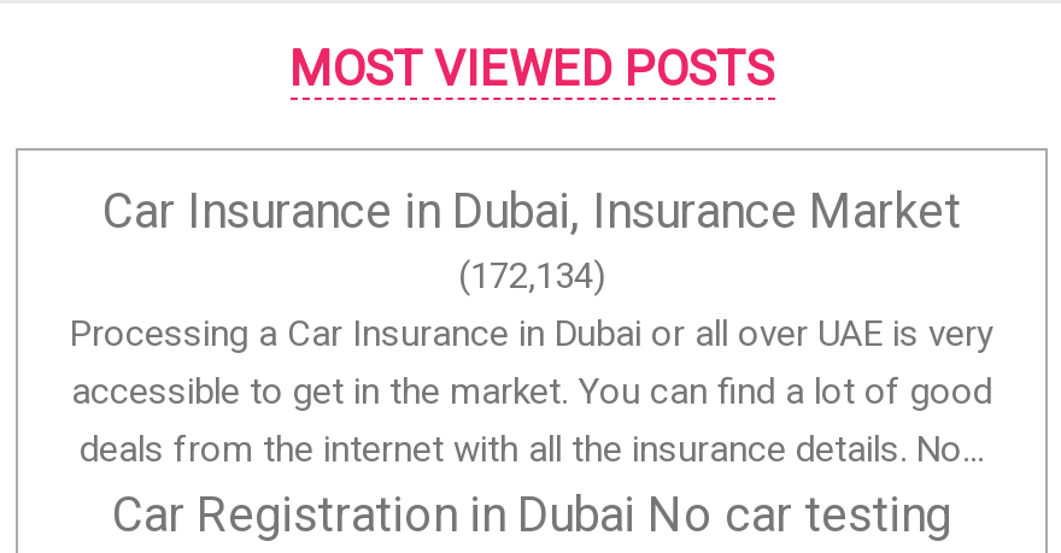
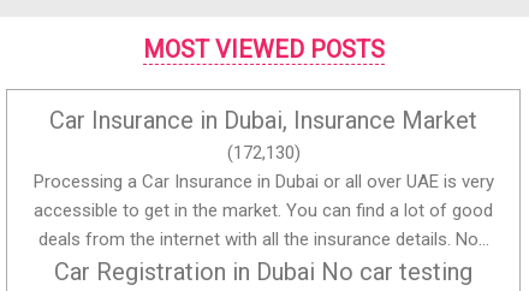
- (172,134)
+ (172,130)
